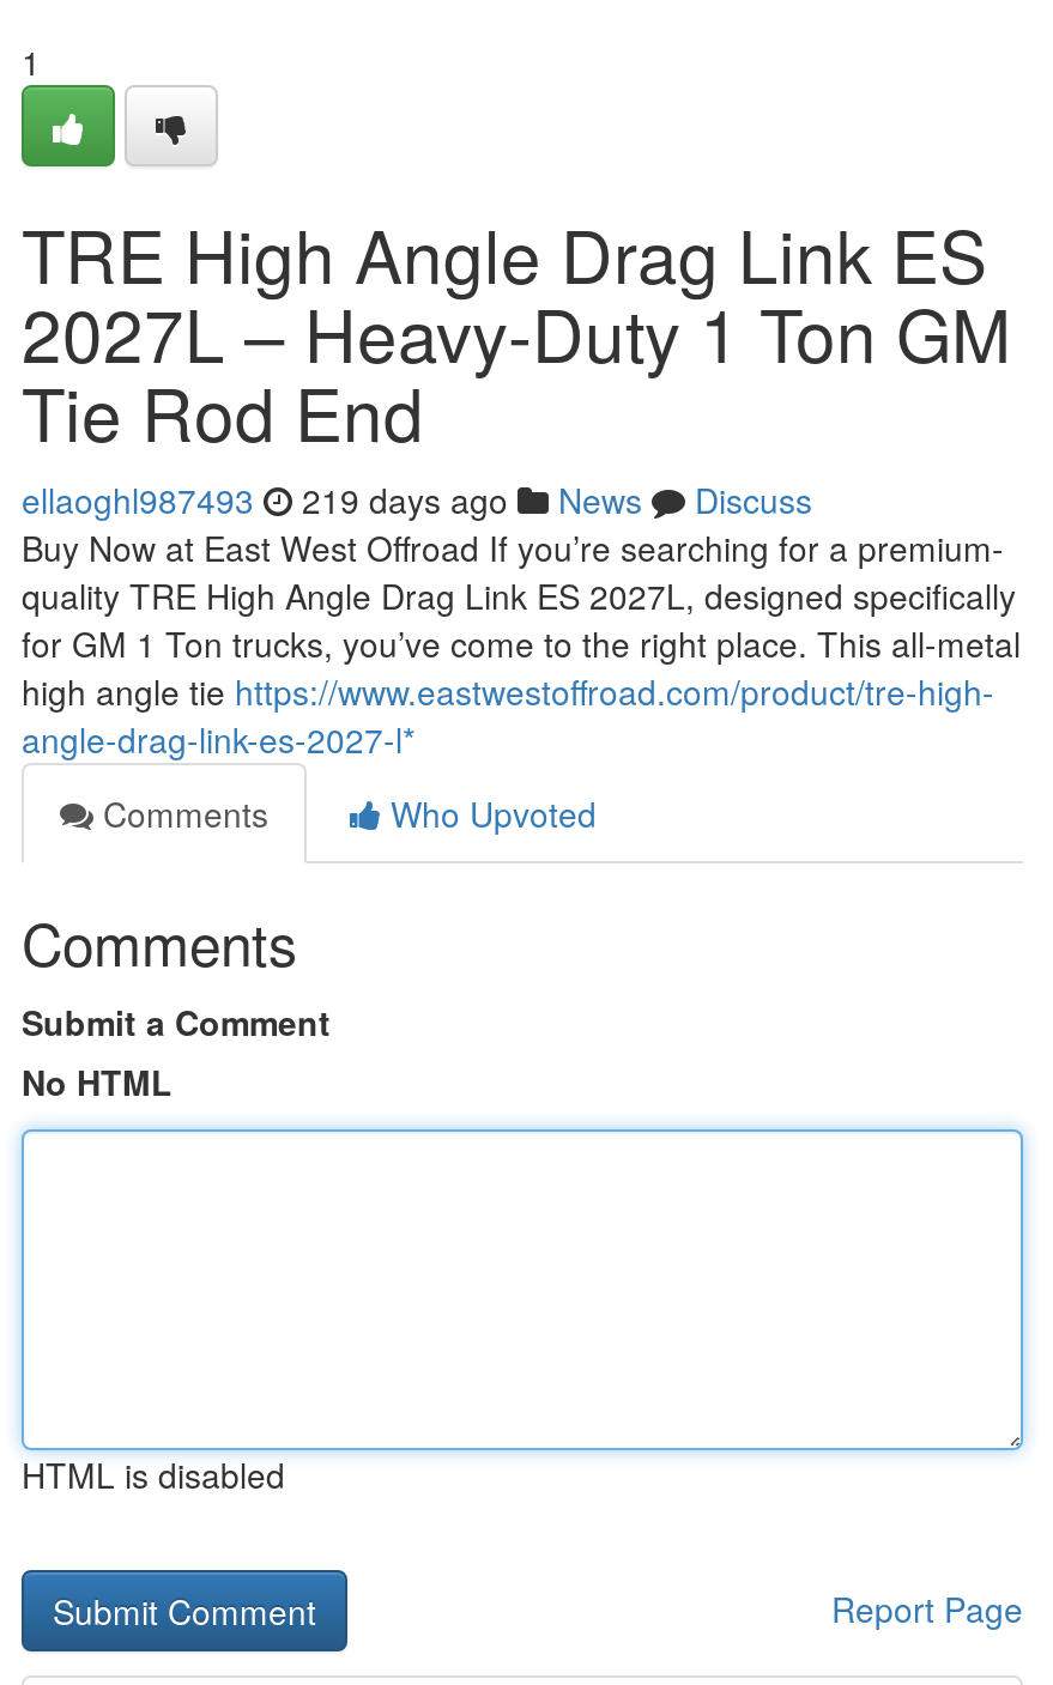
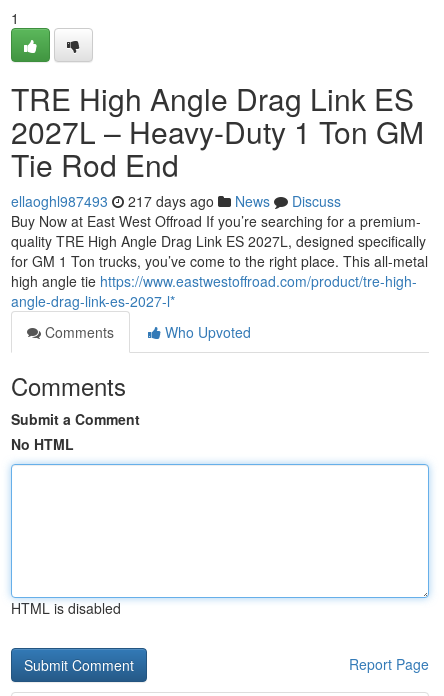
- ellaoghl987493 219 days ago News Discuss
+ ellaoghl987493 217 days ago News Discuss
